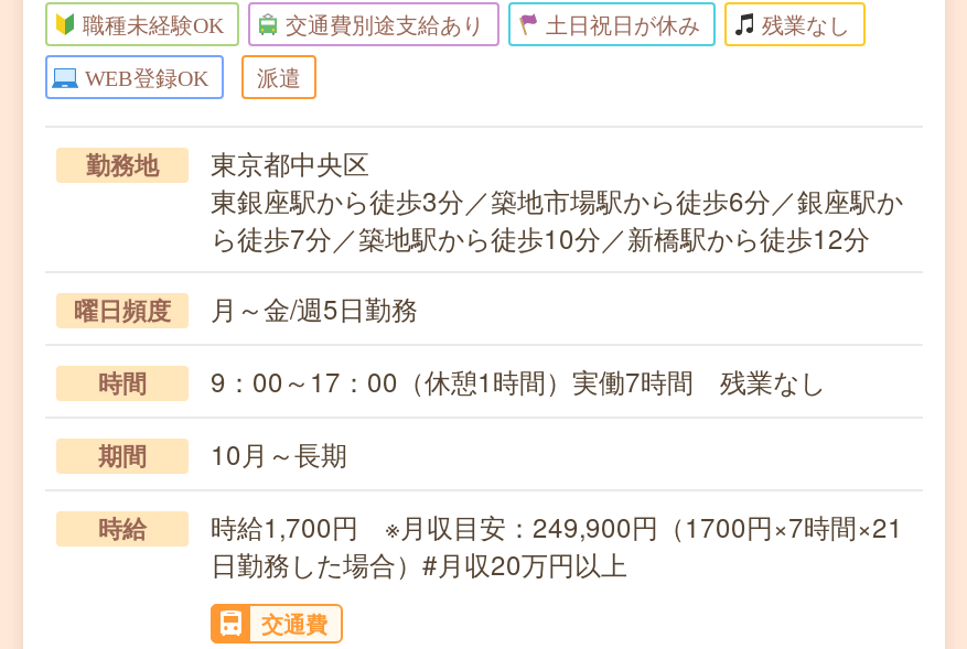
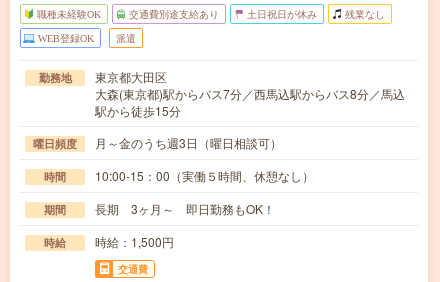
- 東京都中央区
- 東銀座駅から徒歩3分／築地市場駅から徒歩6分／銀座駅か
- ら徒歩7分／築地駅から徒歩10分／新橋駅から徒歩12分
+ 東京都大田区
+ 大森(東京都)駅からバス7分／西馬込駅からバス8分／馬込
+ 駅から徒歩15分

- 月～金/週5日勤務
+ 月～金のうち週3日（曜日相談可）

- 9：00～17：00（休憩1時間）実働7時間 残業なし
+ 10:00-15：00（実働５時間、休憩なし）

- 10月～長期
+ 長期 3ヶ月～ 即日勤務もOK！

- 時給1,700円 ※月収目安：249,900円（1700円×7時間×21
- 日勤務した場合）#月収20万円以上
+ 時給：1,500円
